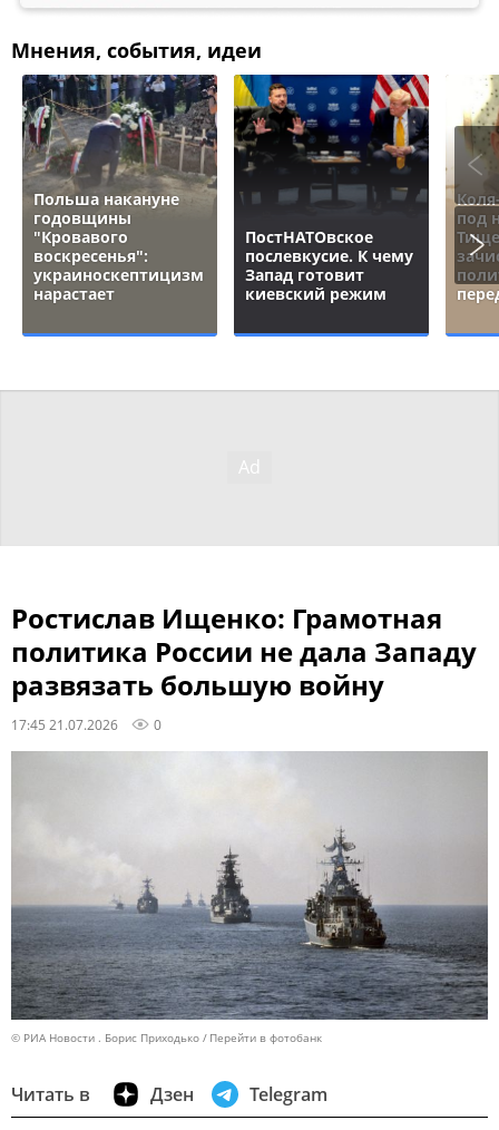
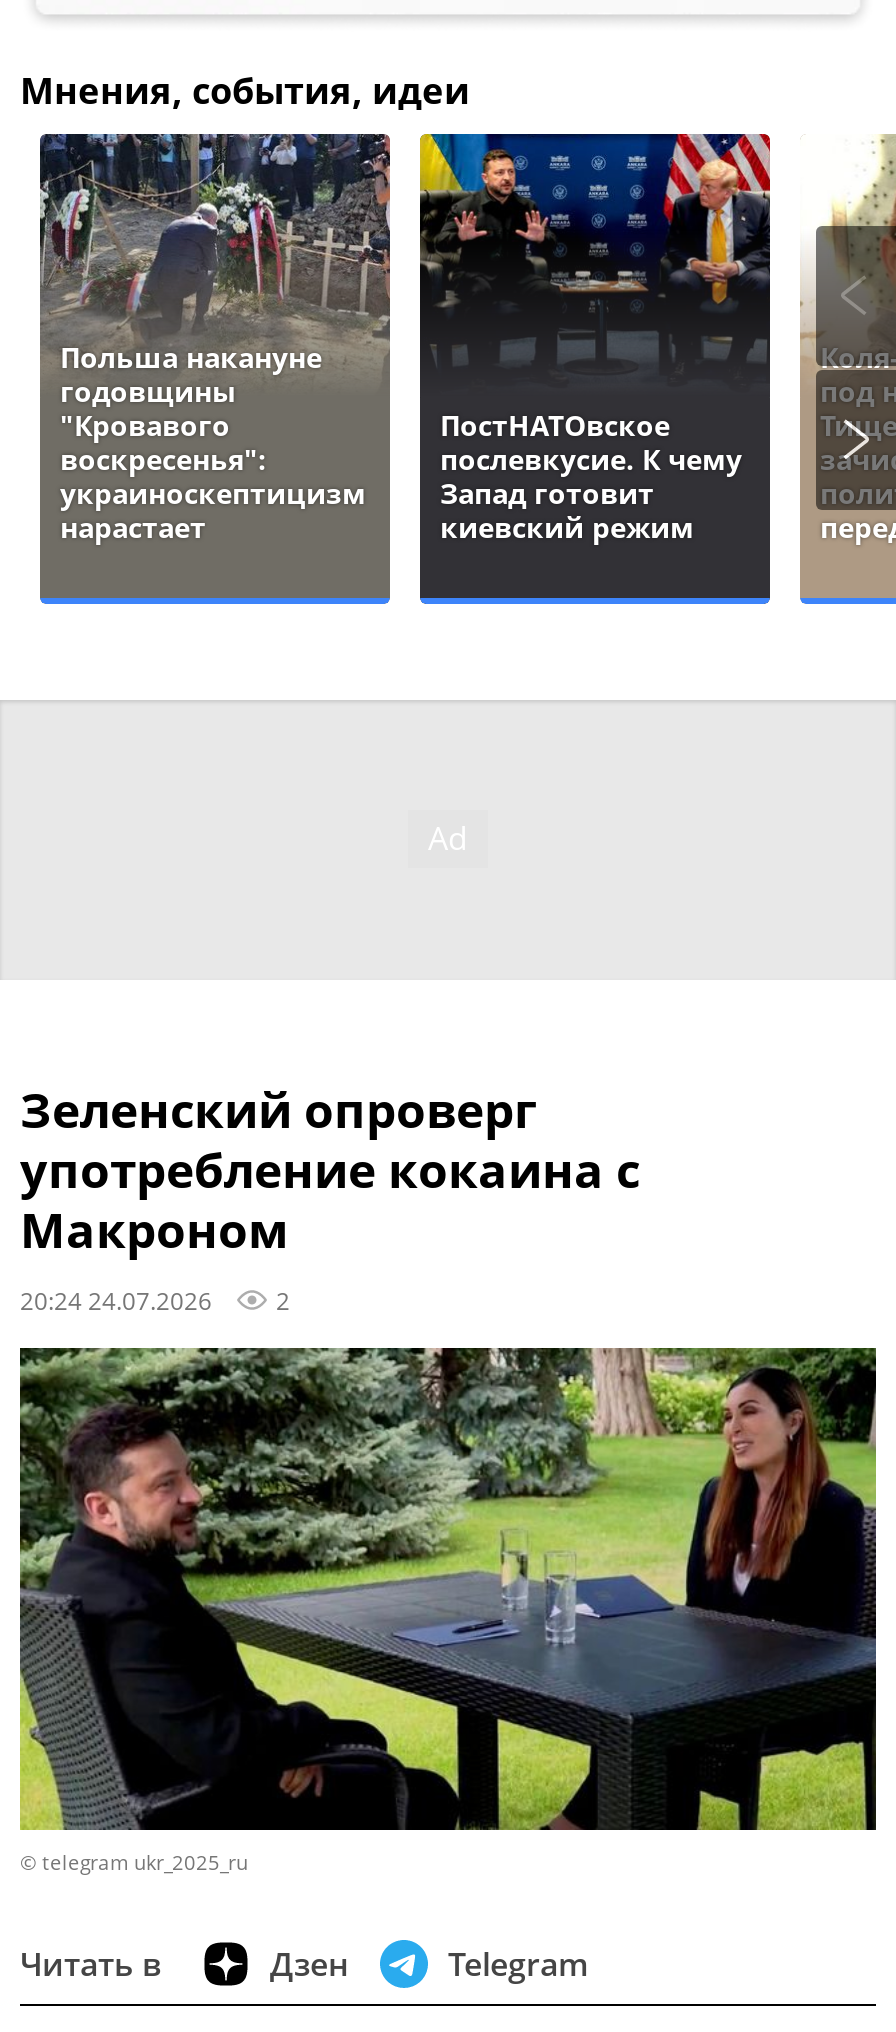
- Ростислав Ищенко: Грамотная
- политика России не дала Западу
- развязать большую войну
- 17:45 21.07.2026
- 0
+ Зеленский опроверг
+ употребление кокаина с
+ Макроном
+ 20:24 24.07.2026
+ 2

- [image]
- © РИА Новости . Борис Приходько
- Перейти в фотобанк
+ [image]
+ © telegram ukr_2025_ru
